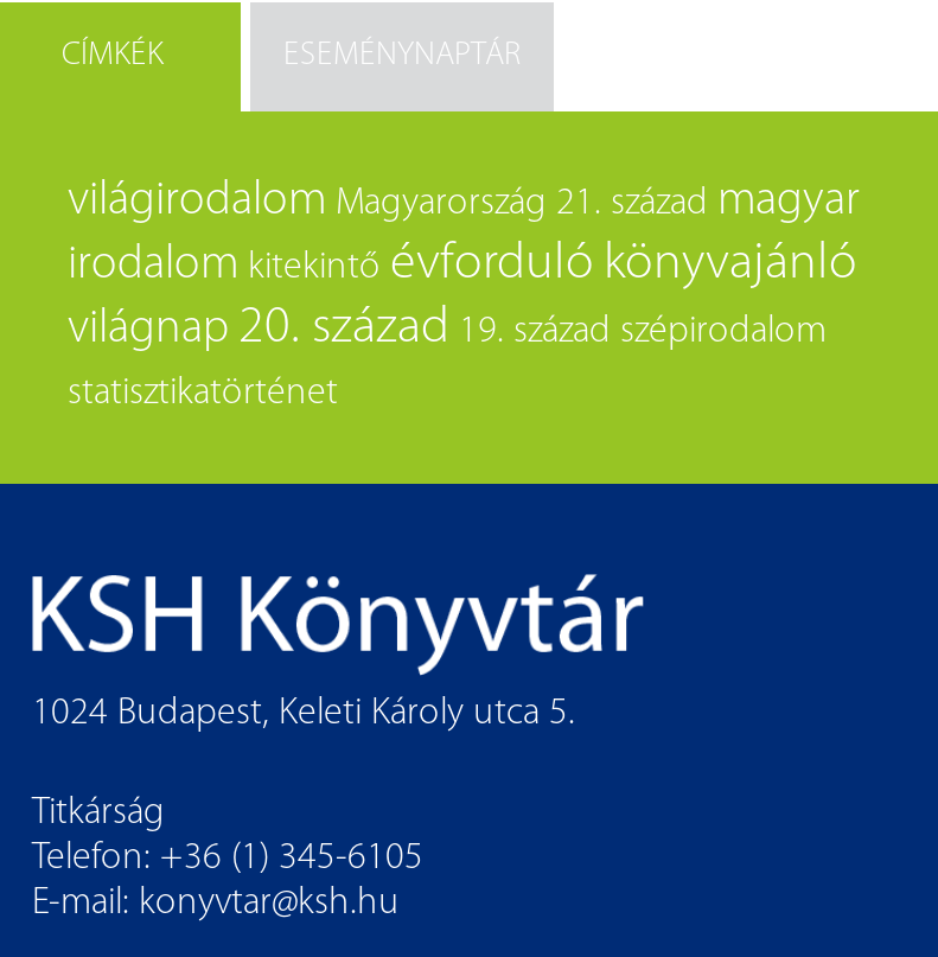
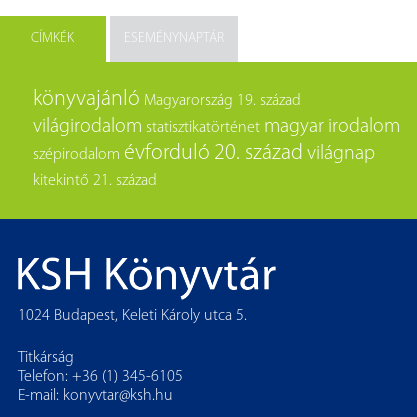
- világirodalom Magyarország 21. század magyar
- irodalom kitekintő évforduló könyvajánló
- világnap 20. század 19. század szépirodalom
- statisztikatörténet
+ könyvajánló Magyarország 19. század
+ világirodalom statisztikatörténet magyar irodalom
+ szépirodalom évforduló 20. század világnap
+ kitekintő 21. század
